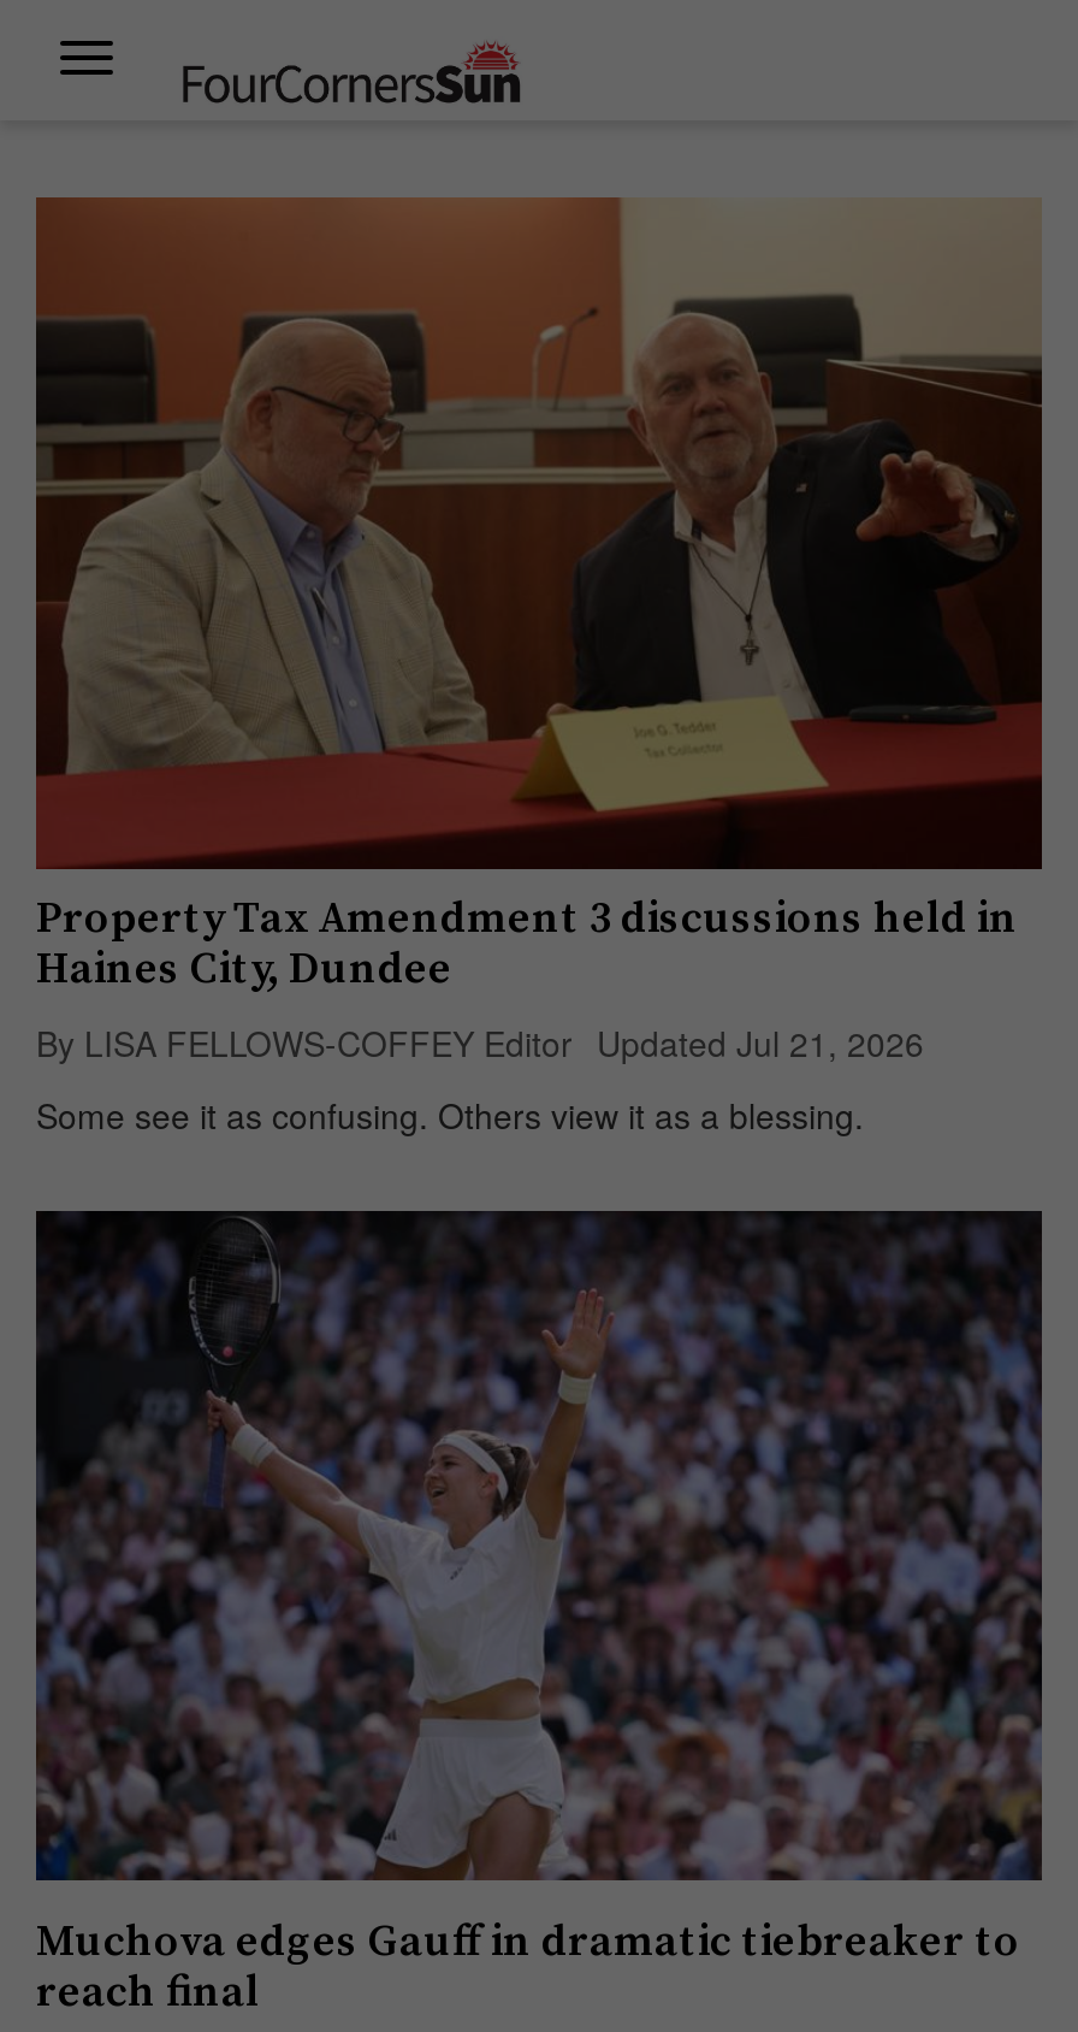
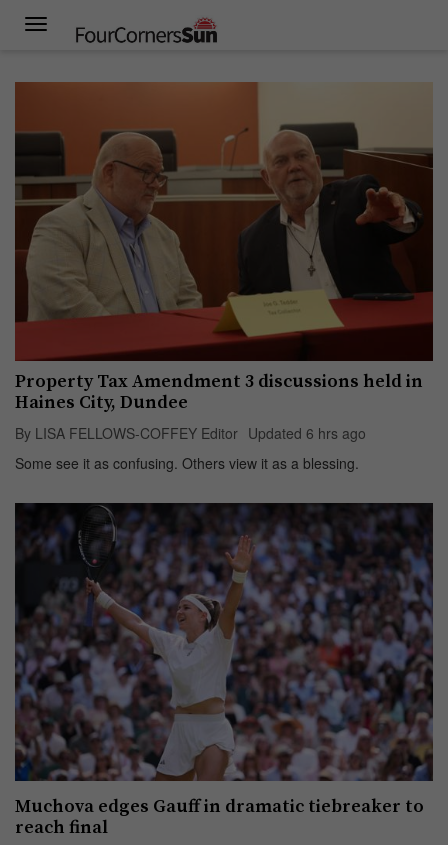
- By LISA FELLOWS-COFFEY Editor Updated Jul 21, 2026
+ By LISA FELLOWS-COFFEY Editor Updated 6 hrs ago
